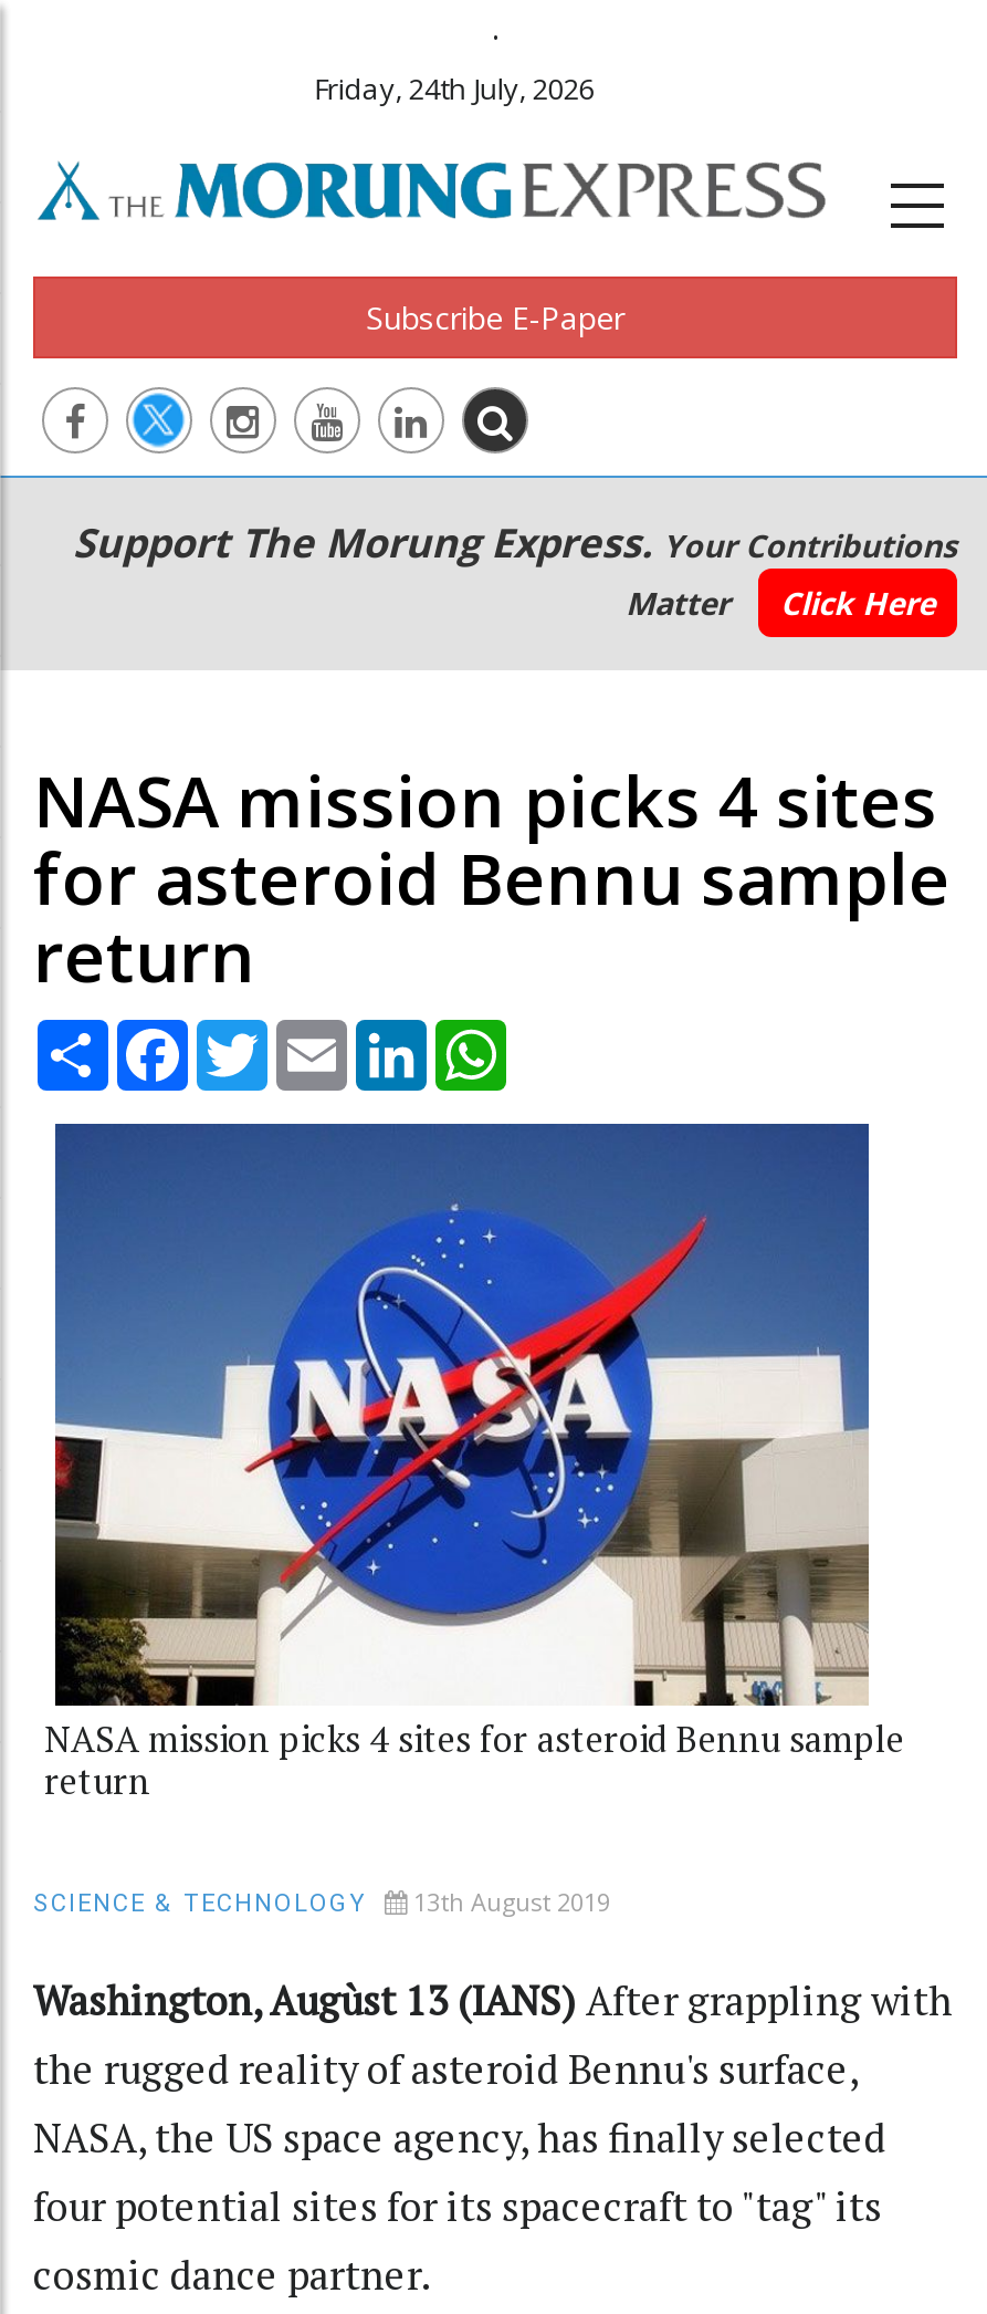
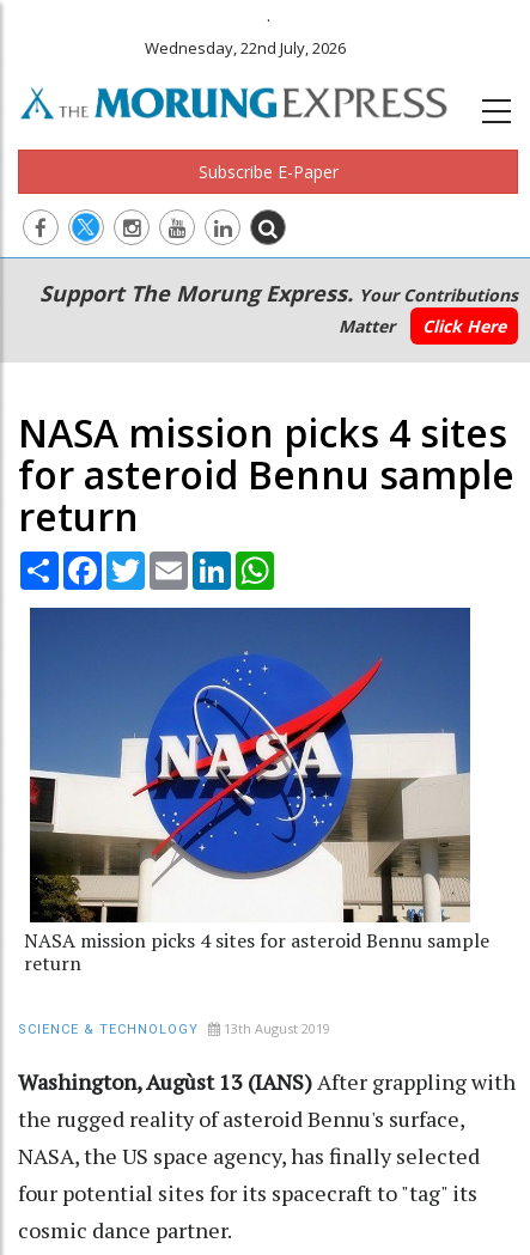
- Friday, 24th July, 2026
+ Wednesday, 22nd July, 2026
